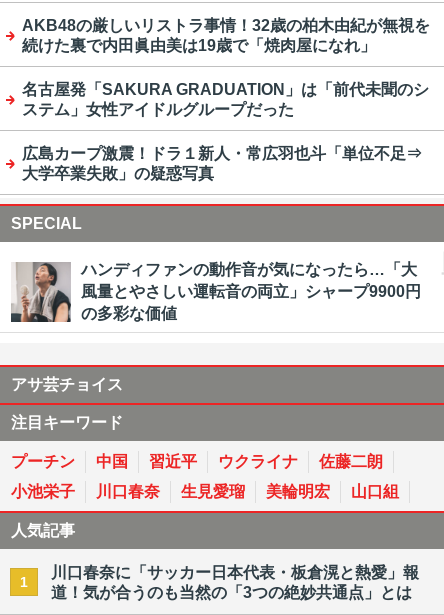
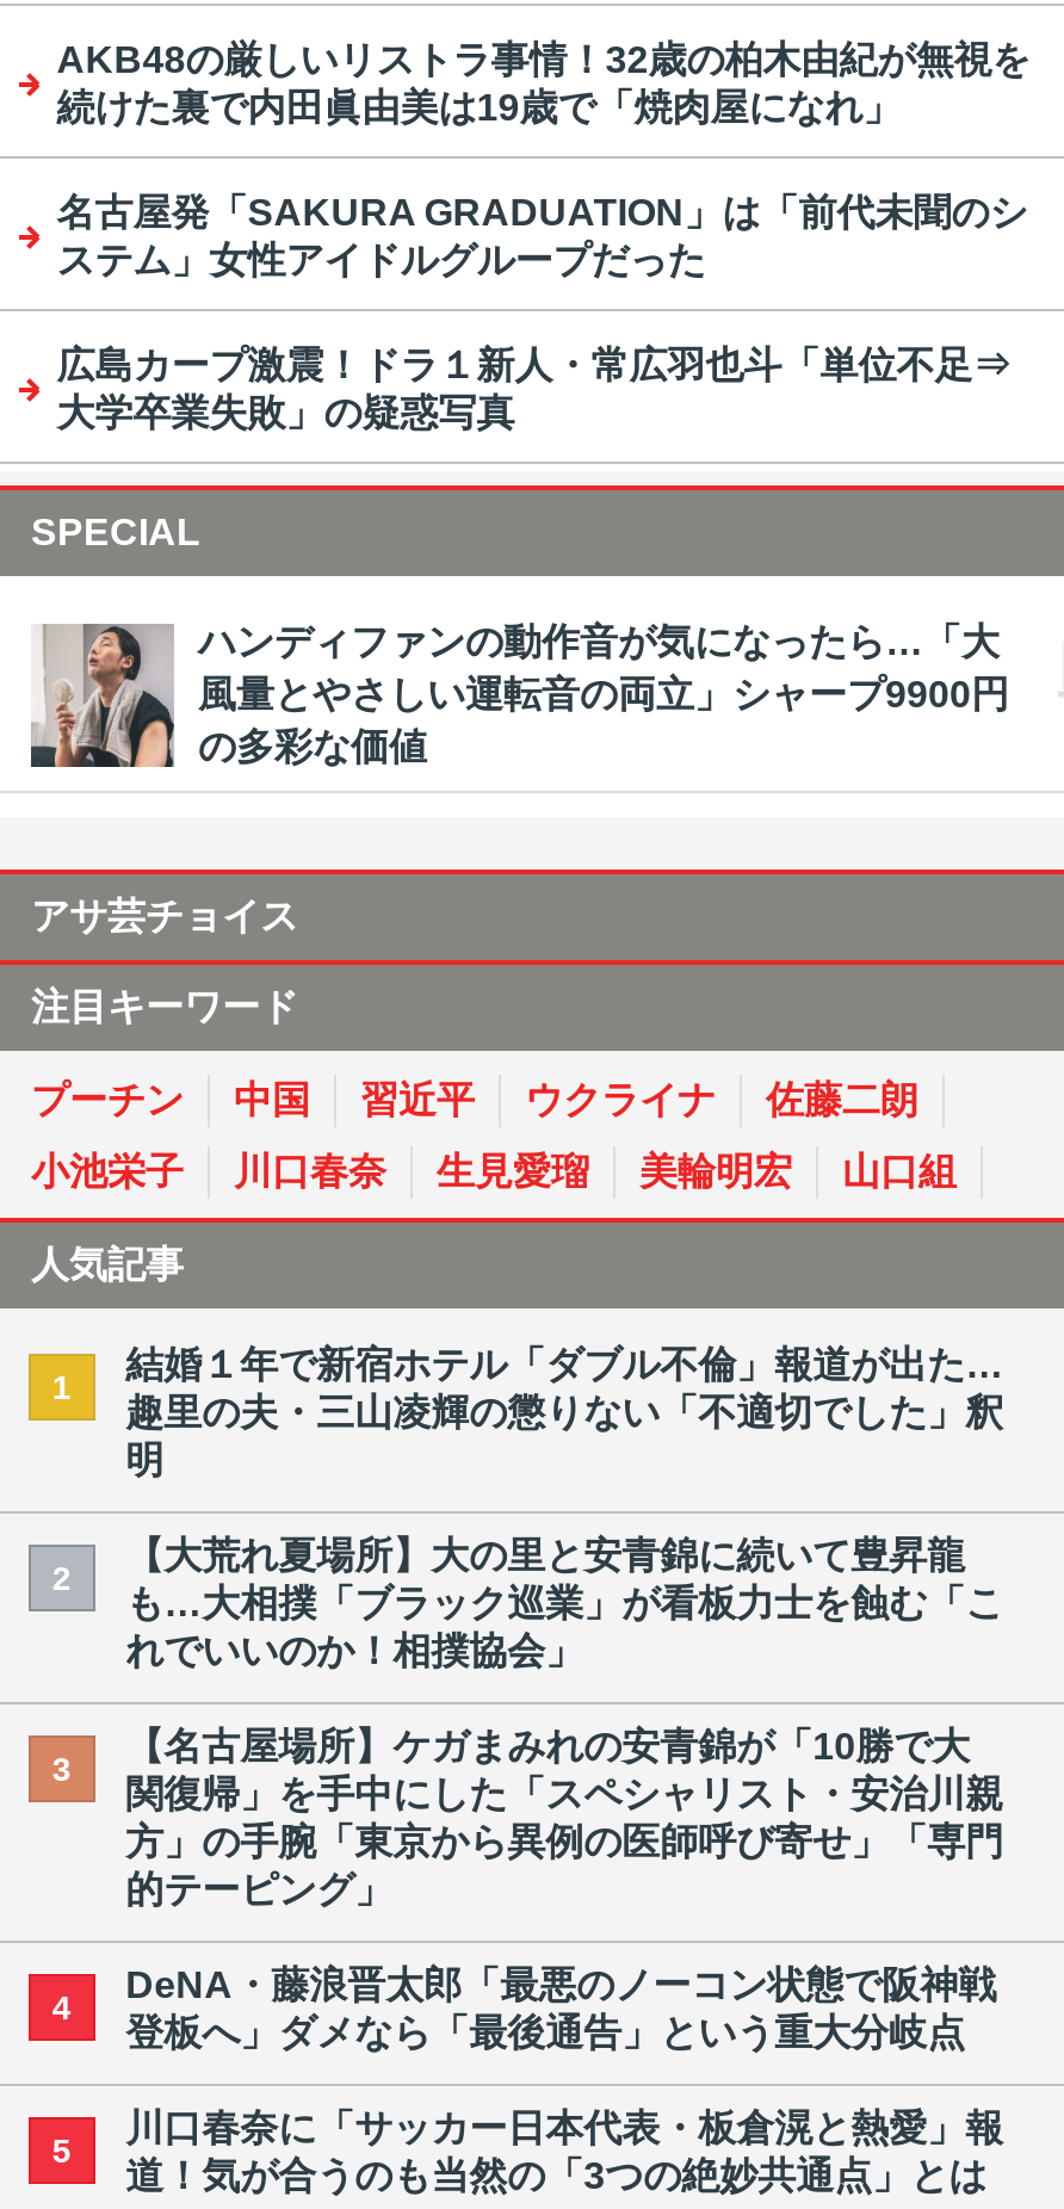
+ 結婚１年で新宿ホテル「ダブル不倫」報道が出た…
+ 趣里の夫・三山凌輝の懲りない「不適切でした」釈
+ 明
+ 2

+ 【大荒れ夏場所】大の里と安青錦に続いて豊昇龍
+ も…大相撲「ブラック巡業」が看板力士を蝕む「こ
+ れでいいのか！相撲協会」
+ 3

+ 【名古屋場所】ケガまみれの安青錦が「10勝で大
+ 関復帰」を手中にした「スペシャリスト・安治川親
+ 方」の手腕「東京から異例の医師呼び寄せ」「専門
+ 的テーピング」
+ 4

+ DeNA・藤浪晋太郎「最悪のノーコン状態で阪神戦
+ 登板へ」ダメなら「最後通告」という重大分岐点
+ 5
